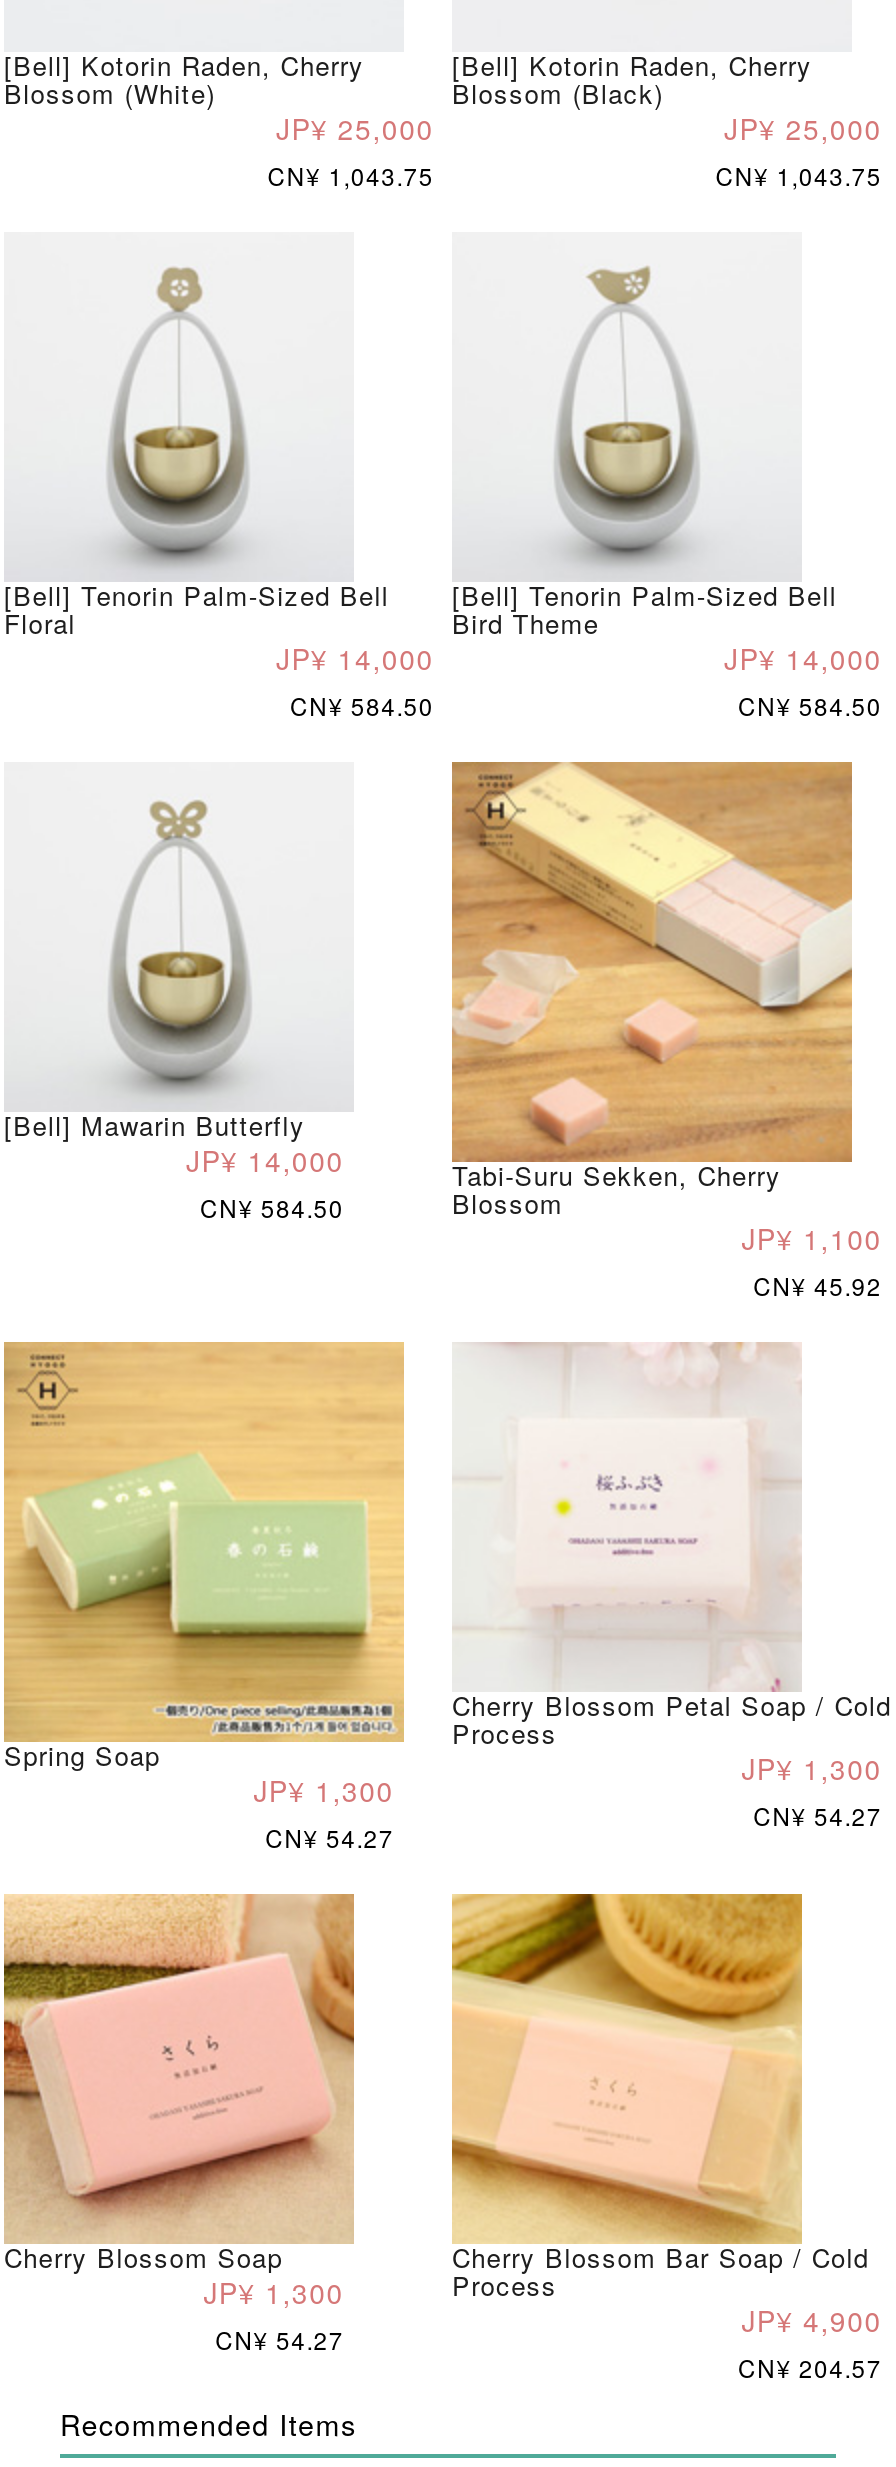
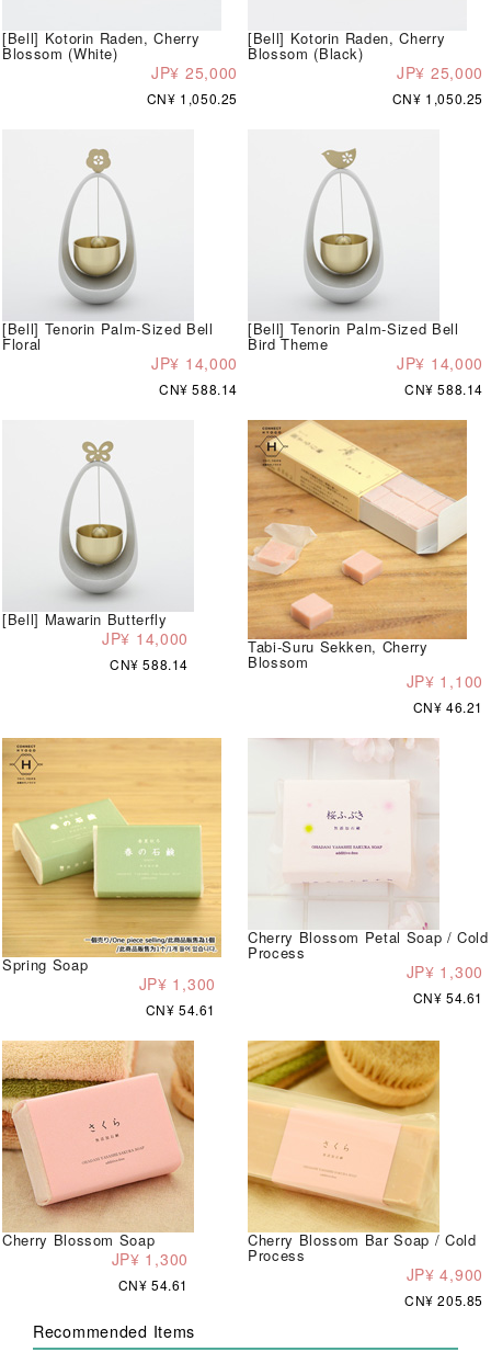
- CN¥ 1,043.75
+ CN¥ 1,050.25

- CN¥ 1,043.75
+ CN¥ 1,050.25

- CN¥ 584.50
+ CN¥ 588.14

- CN¥ 584.50
+ CN¥ 588.14

- CN¥ 584.50
+ CN¥ 588.14

- CN¥ 45.92
+ CN¥ 46.21

- CN¥ 54.27
+ CN¥ 54.61

- CN¥ 54.27
+ CN¥ 54.61

- CN¥ 54.27
+ CN¥ 54.61

- CN¥ 204.57
+ CN¥ 205.85
